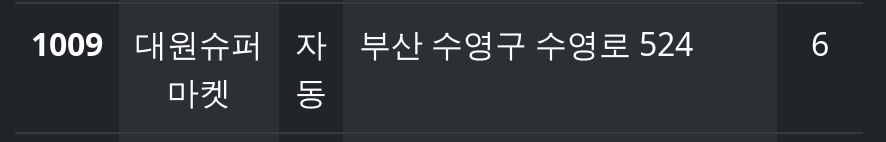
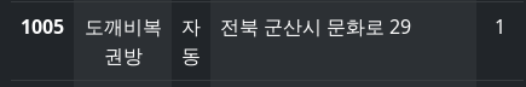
- 1009
- 대원슈퍼
- 마켓
+ 1005
+ 도깨비복
+ 권방

- 부산 수영구 수영로 524
- 6
+ 전북 군산시 문화로 29
+ 1
